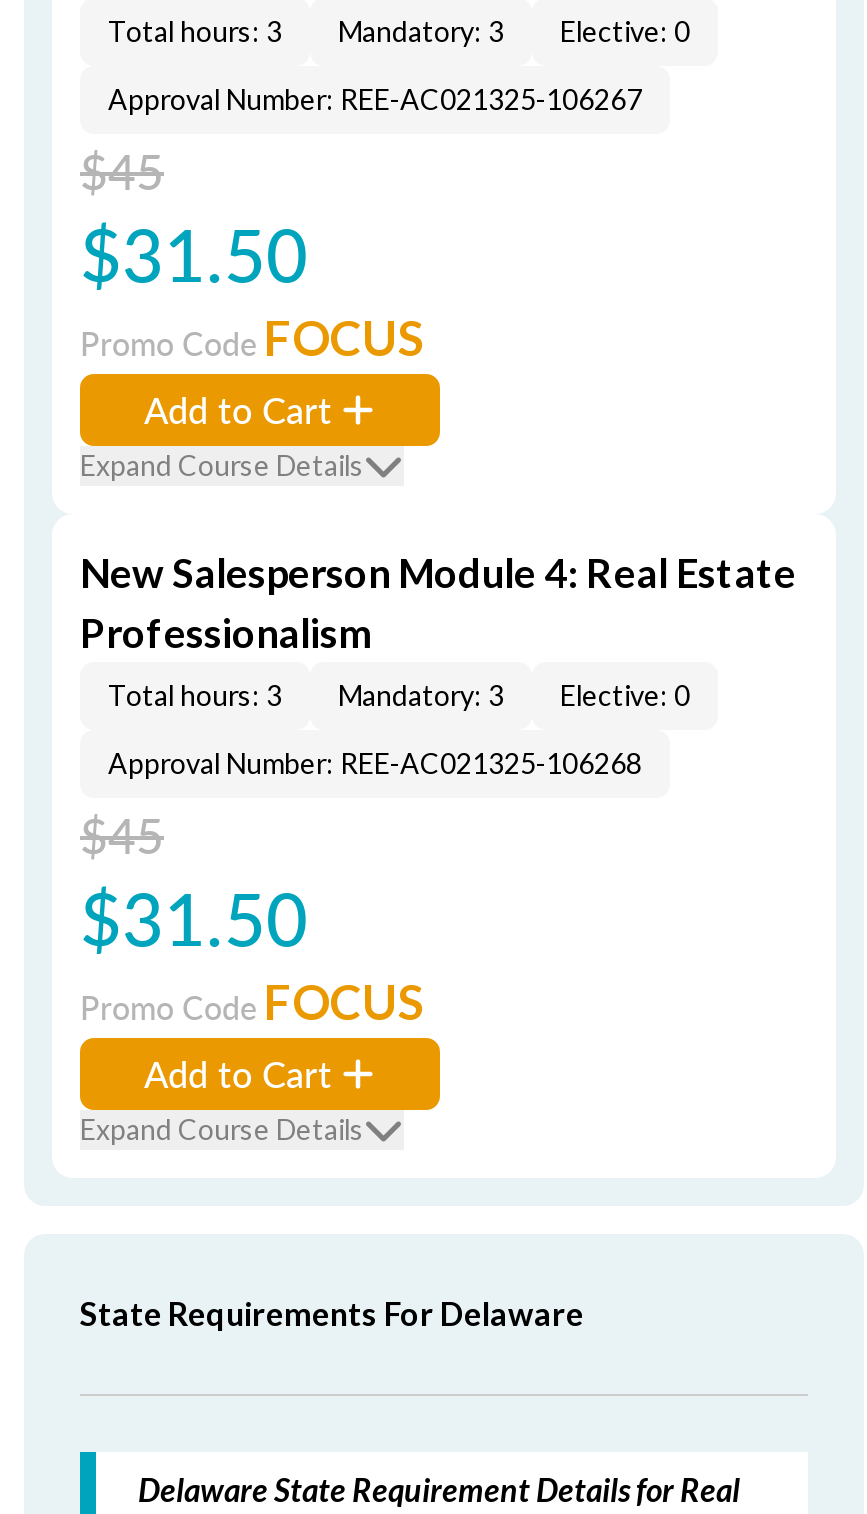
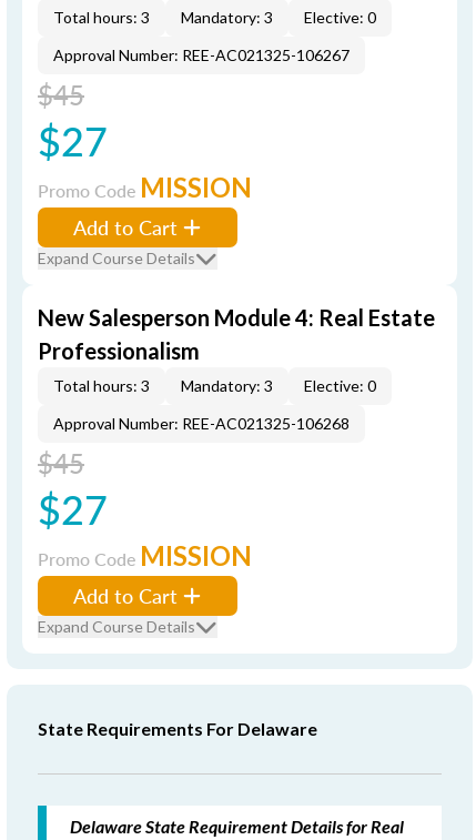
- $31.50
+ $27

- Promo Code FOCUS
+ Promo Code MISSION

- $31.50
+ $27

- Promo Code FOCUS
+ Promo Code MISSION
